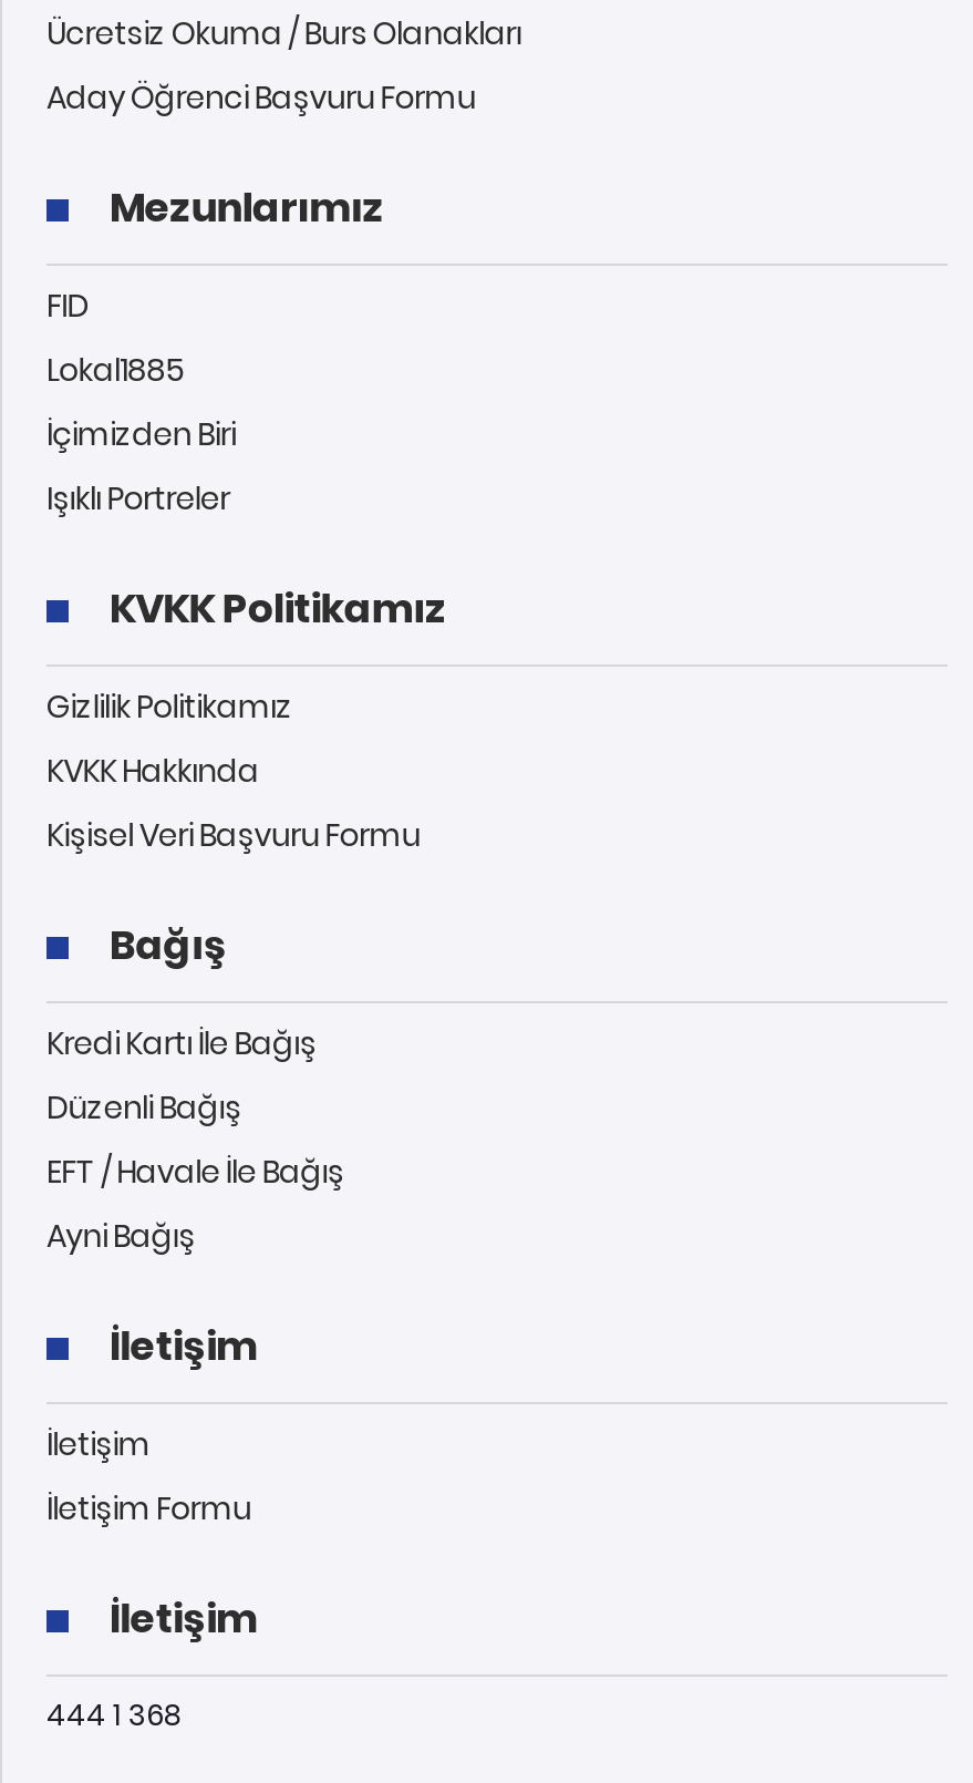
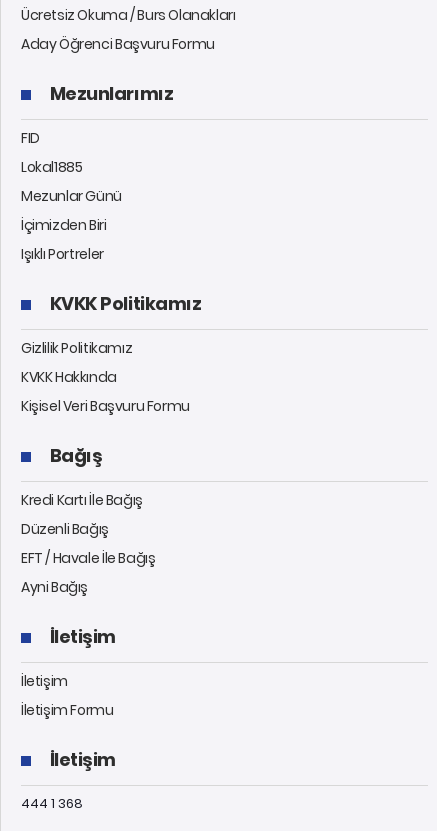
+ Mezunlar Günü
